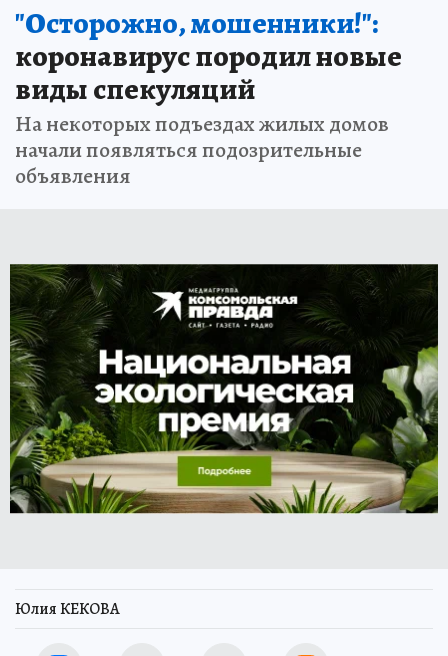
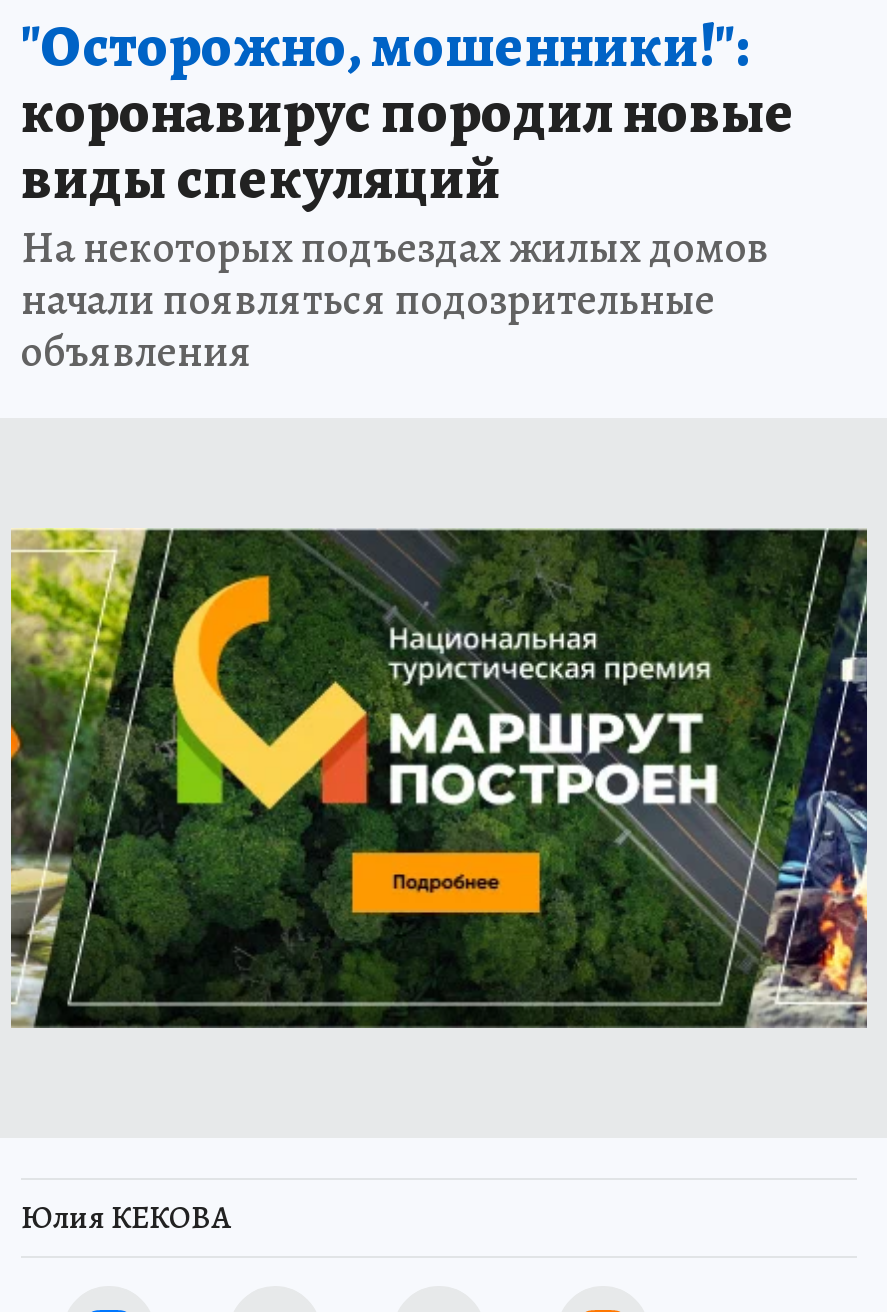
- [image]
+ [image]
